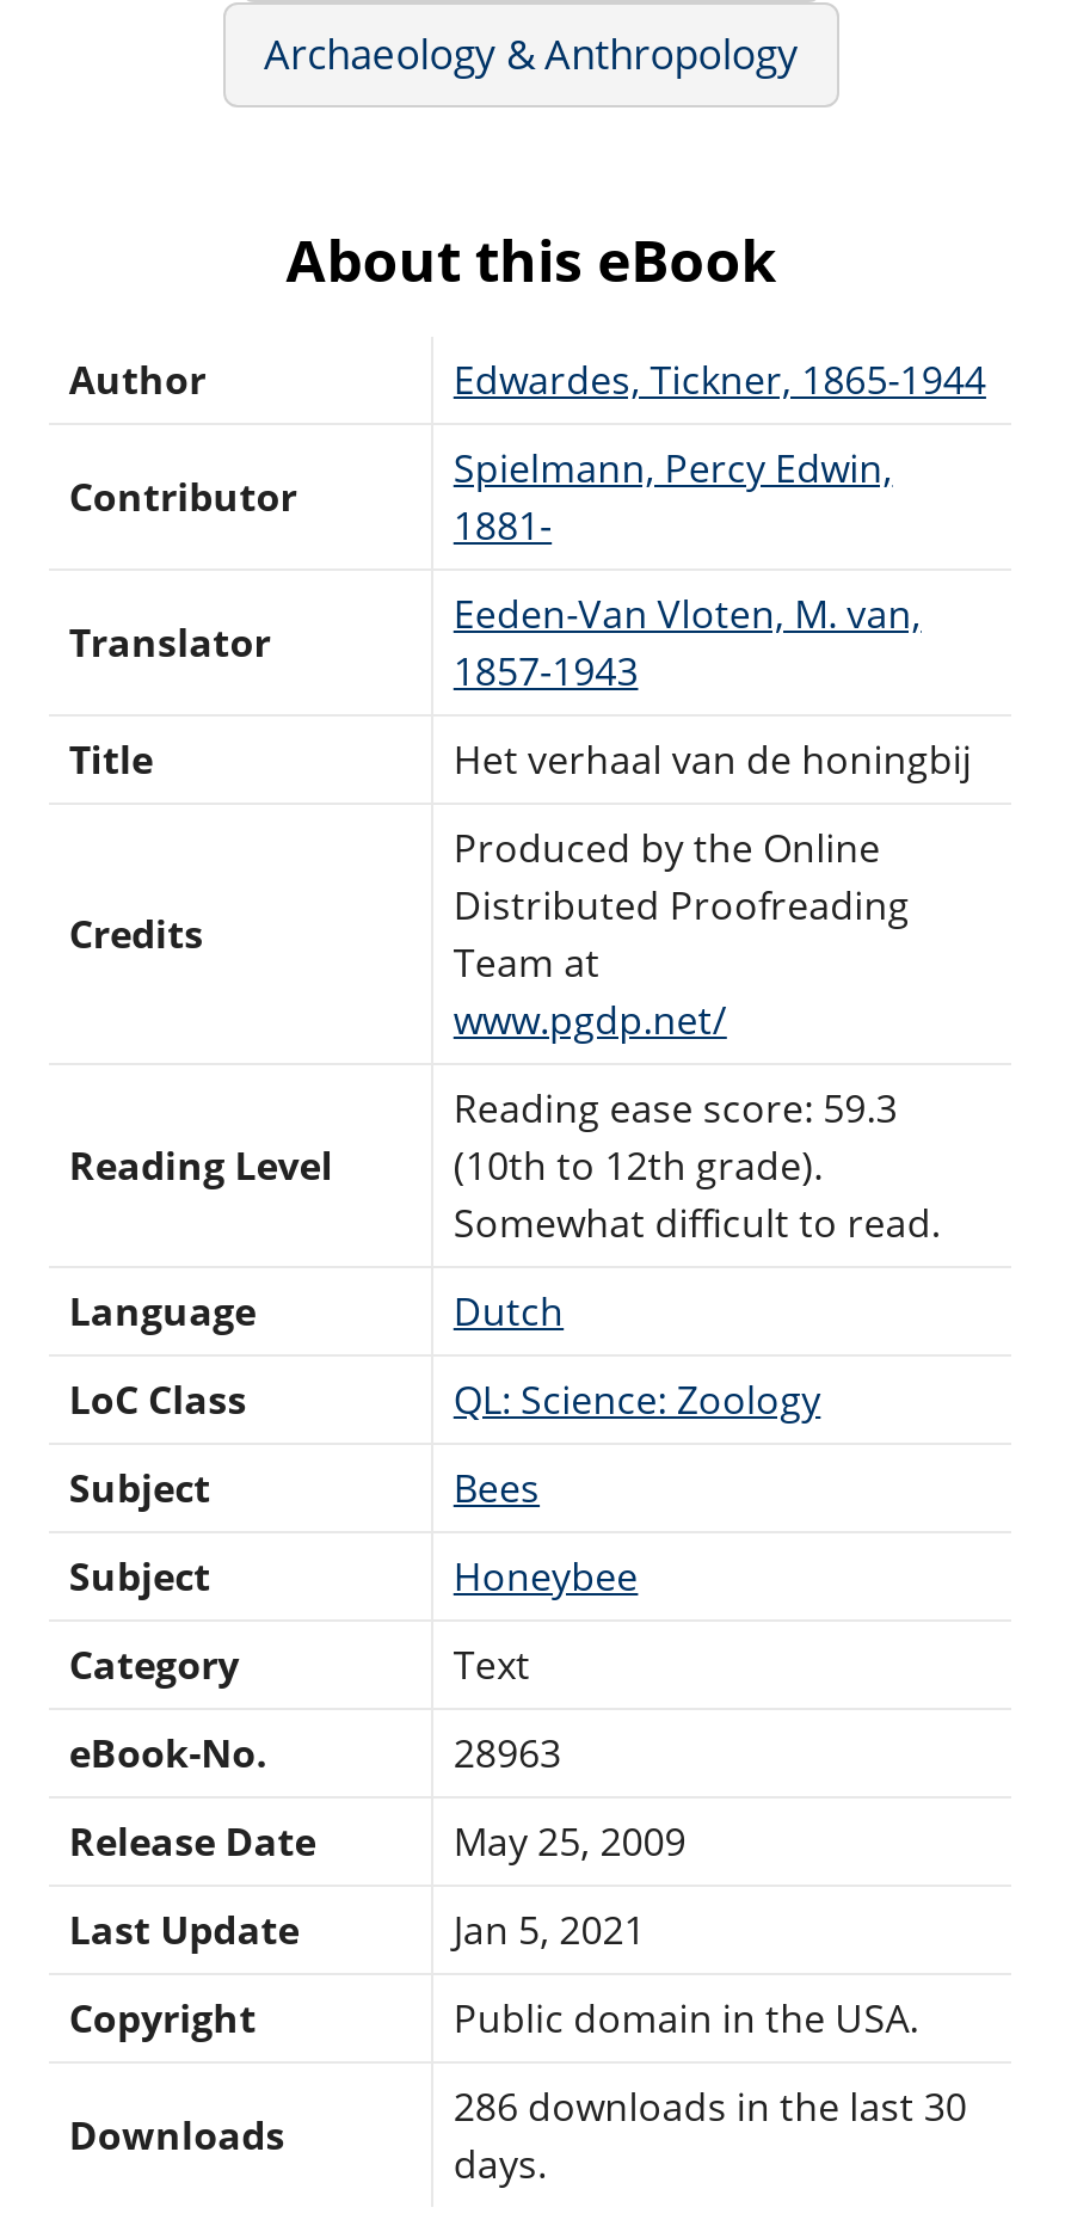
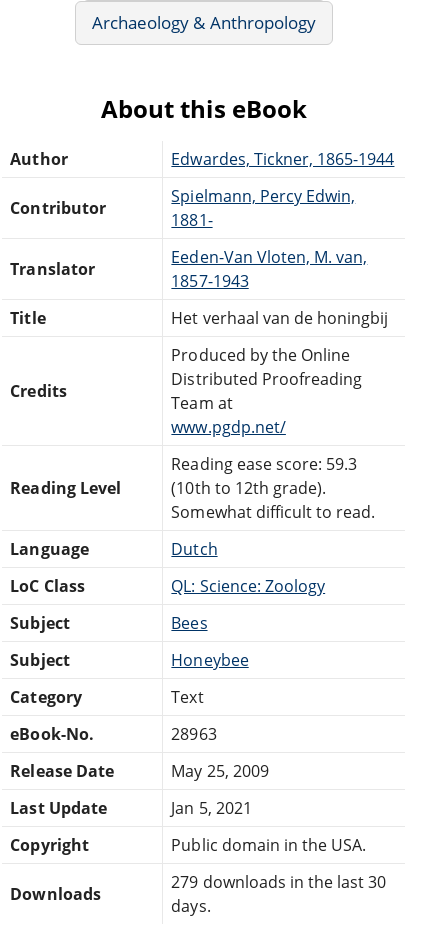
- 286 downloads in the last 30
+ 279 downloads in the last 30
